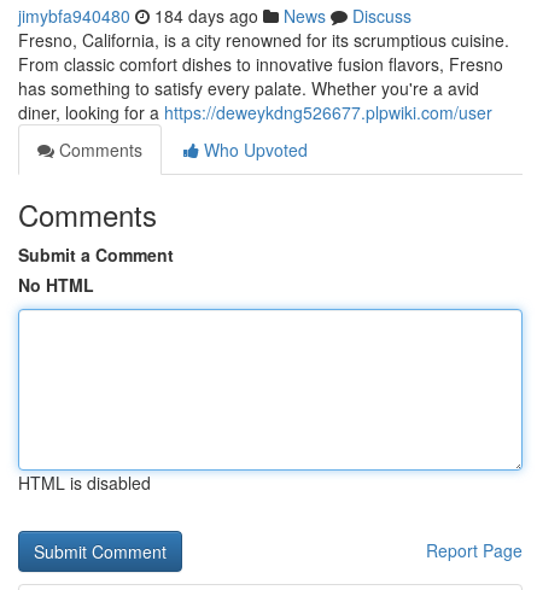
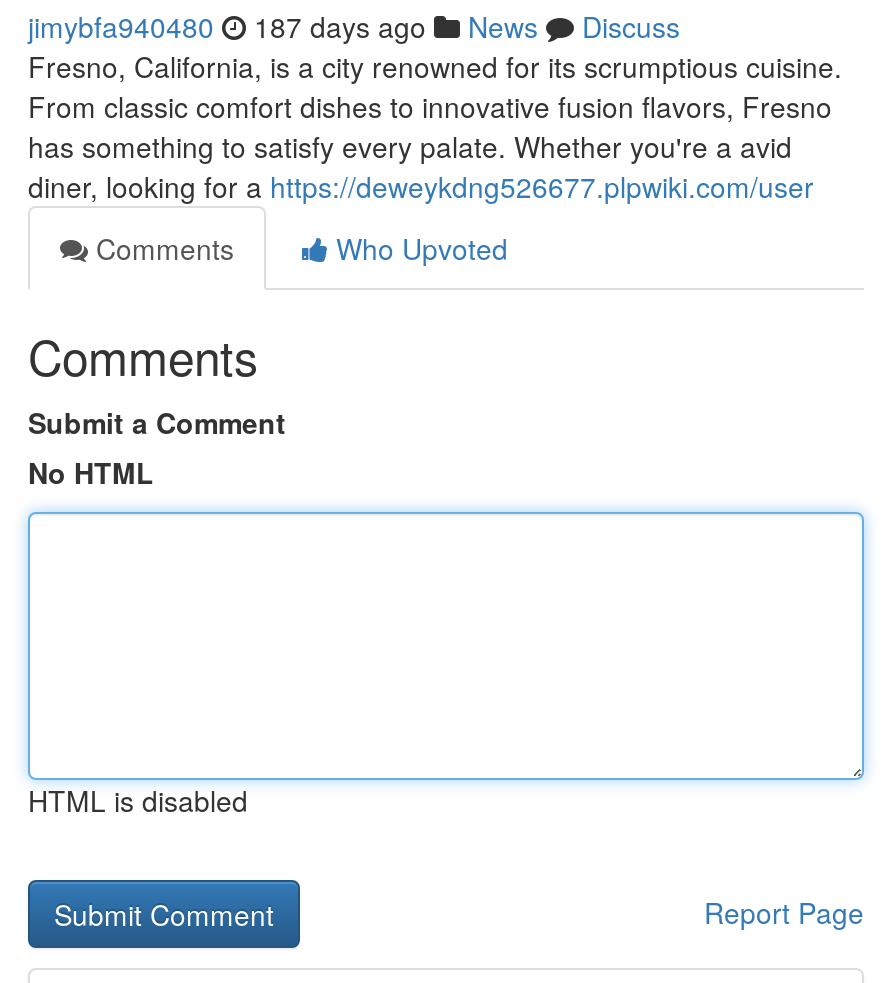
- jimybfa940480 184 days ago News Discuss
+ jimybfa940480 187 days ago News Discuss
